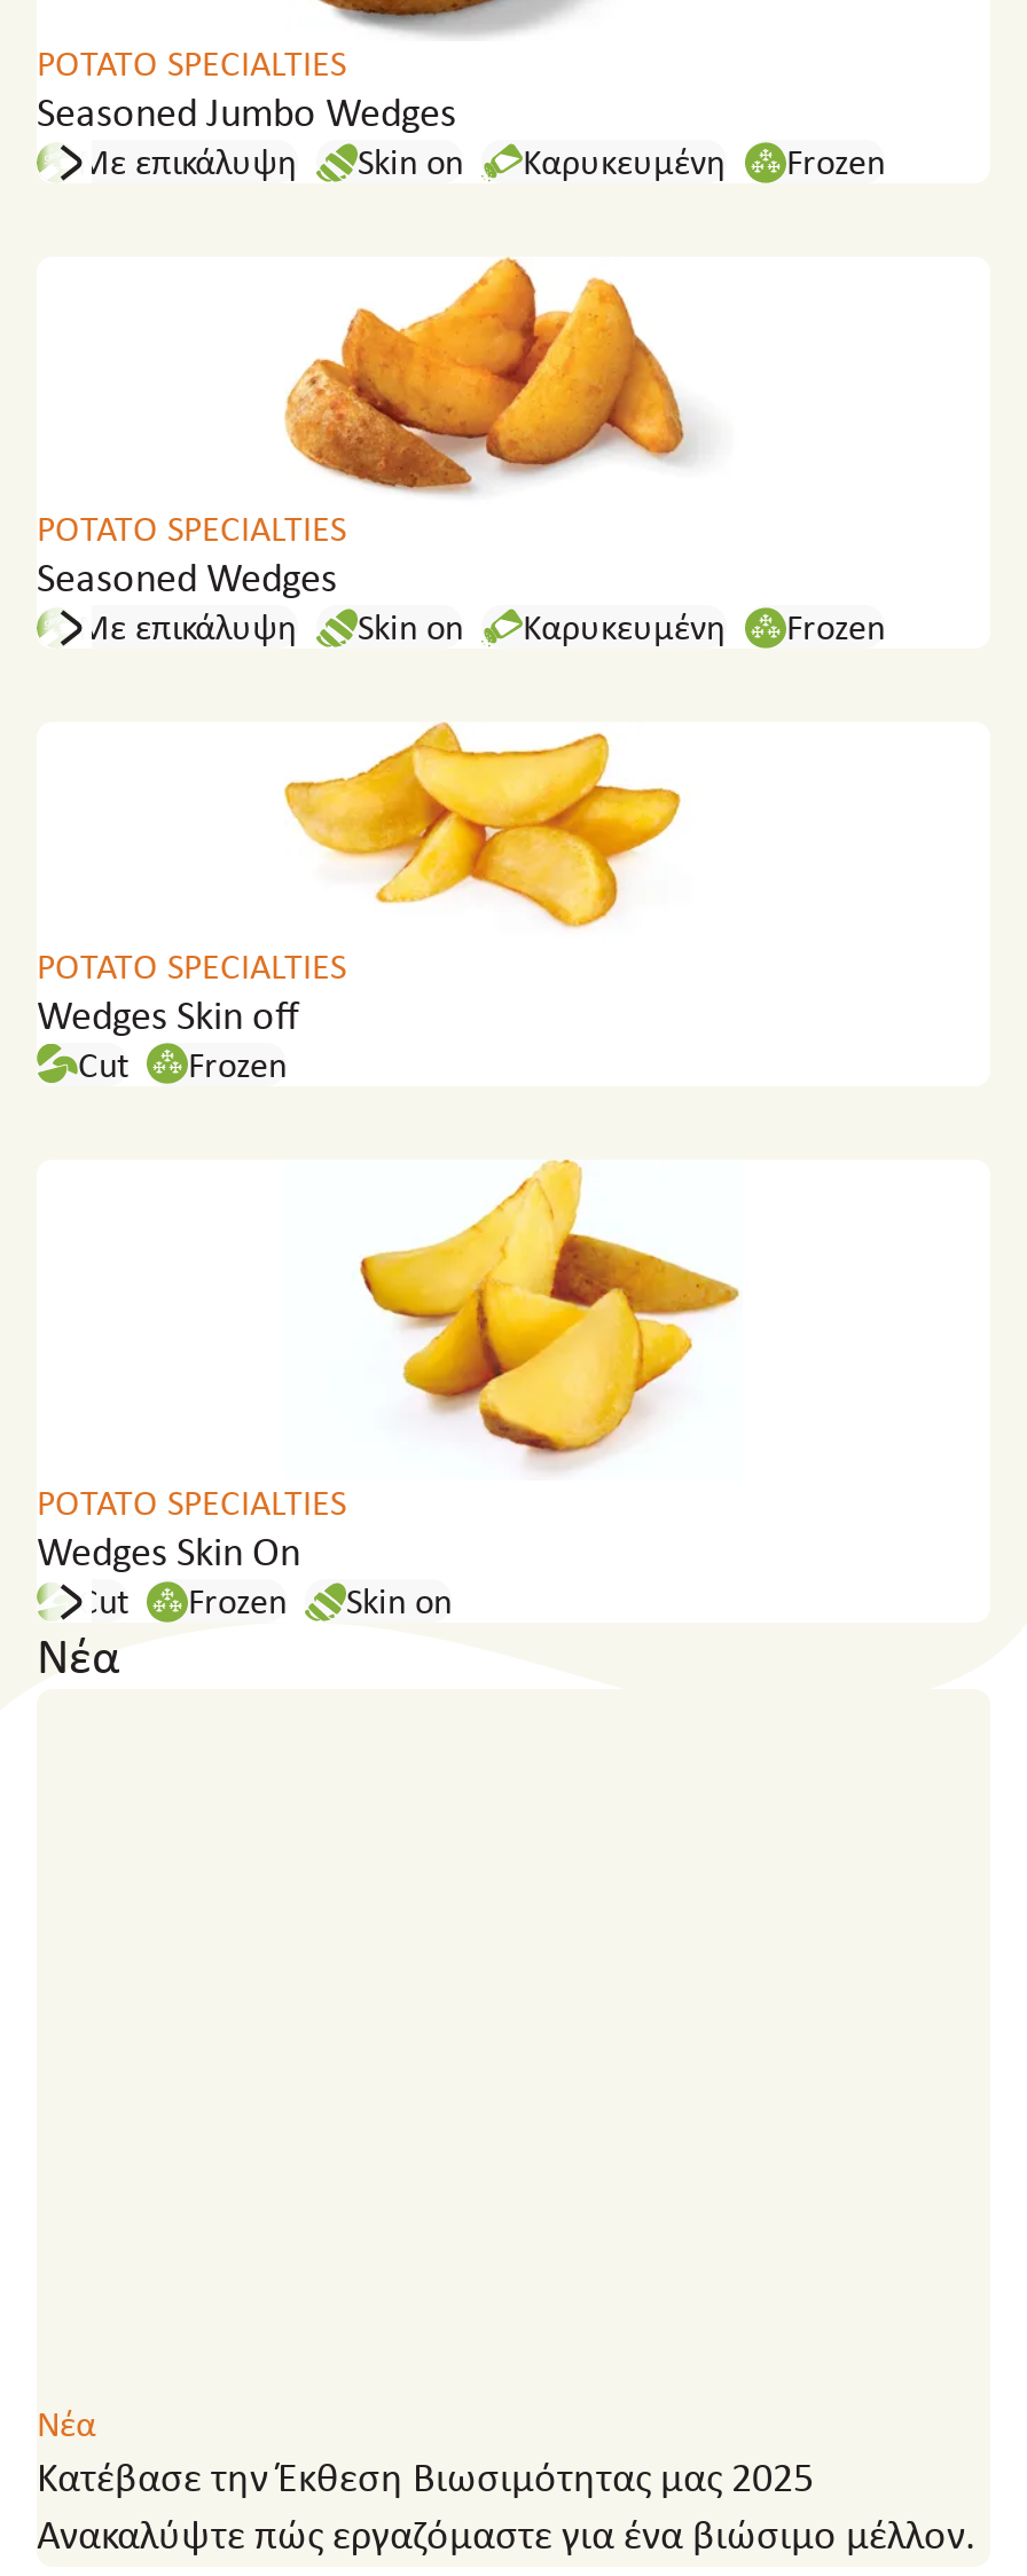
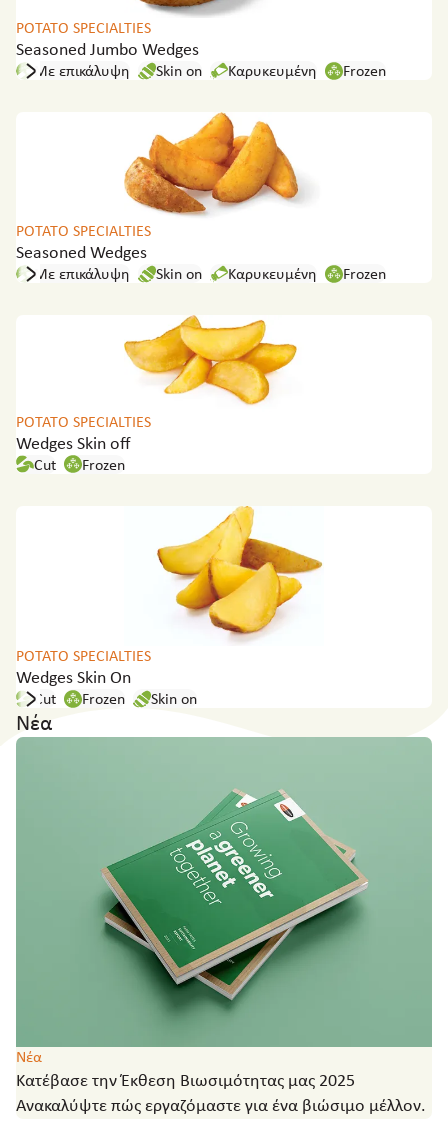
+ [image]
